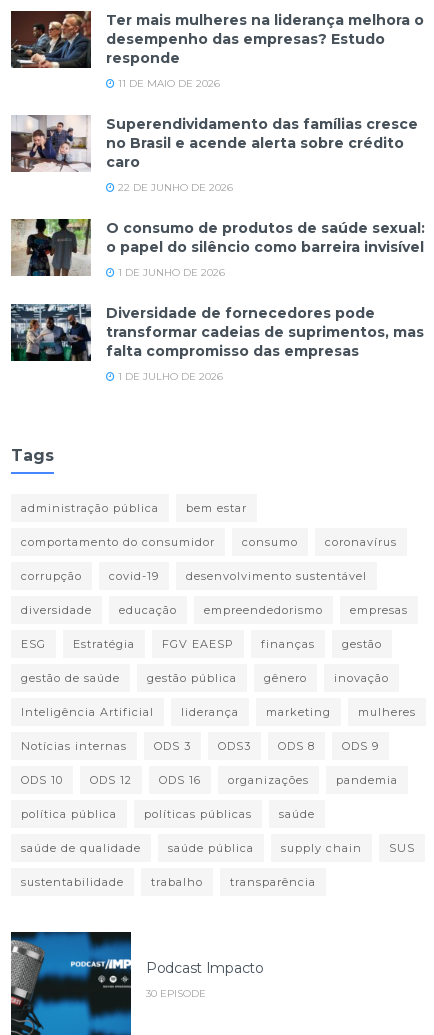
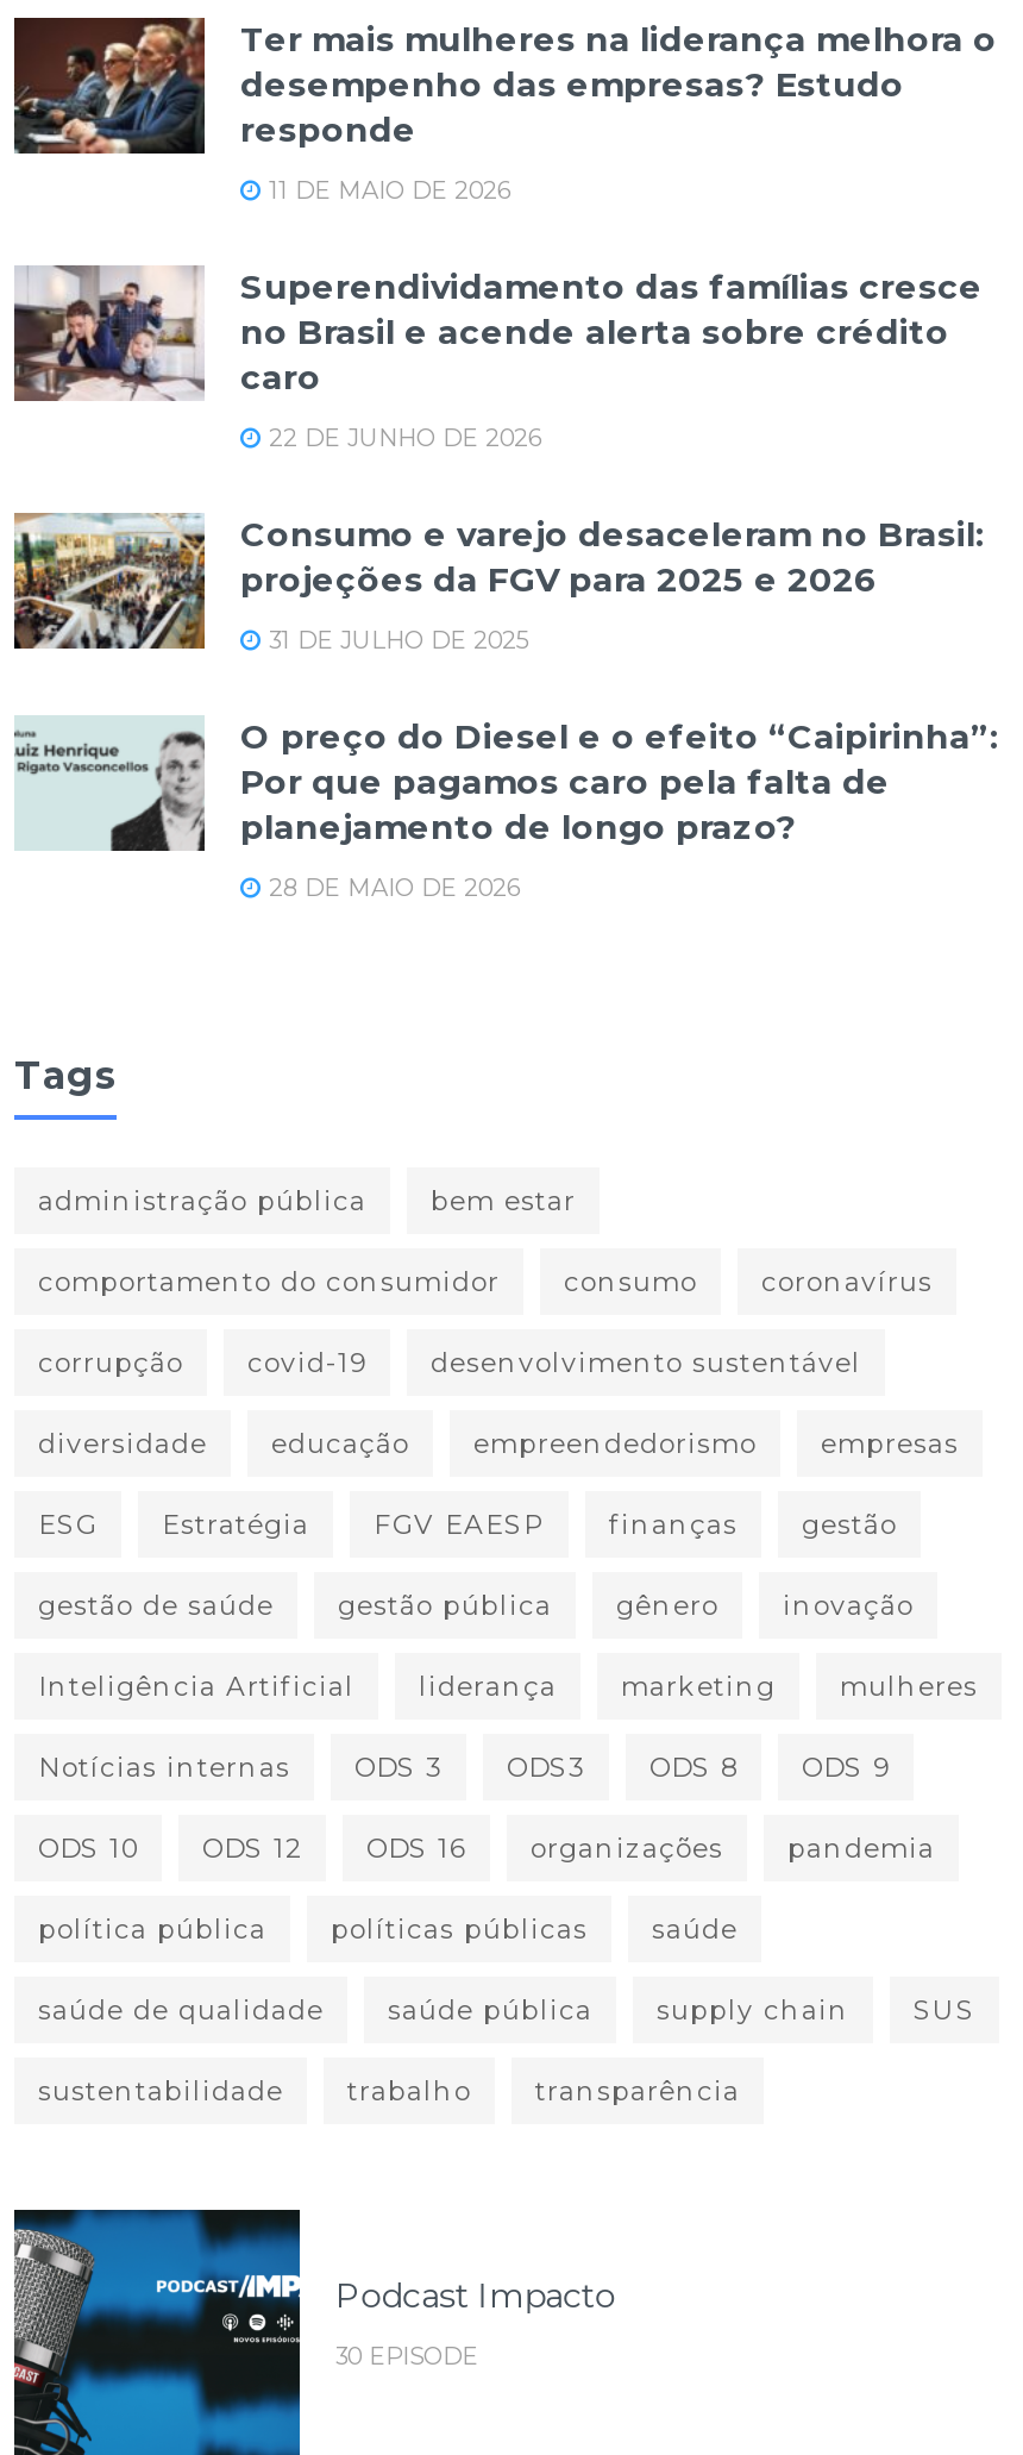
- [image]
- O consumo de produtos de saúde sexual:
- o papel do silêncio como barreira invisível
+ [image]
+ Consumo e varejo desaceleram no Brasil:
+ projeções da FGV para 2025 e 2026

- 1 DE JUNHO DE 2026
+ 31 DE JULHO DE 2025

- [image]
- Diversidade de fornecedores pode
- transformar cadeias de suprimentos, mas
- falta compromisso das empresas
+ [image]
+ O preço do Diesel e o efeito “Caipirinha”:
+ Por que pagamos caro pela falta de
+ planejamento de longo prazo?

- 1 DE JULHO DE 2026
+ 28 DE MAIO DE 2026
